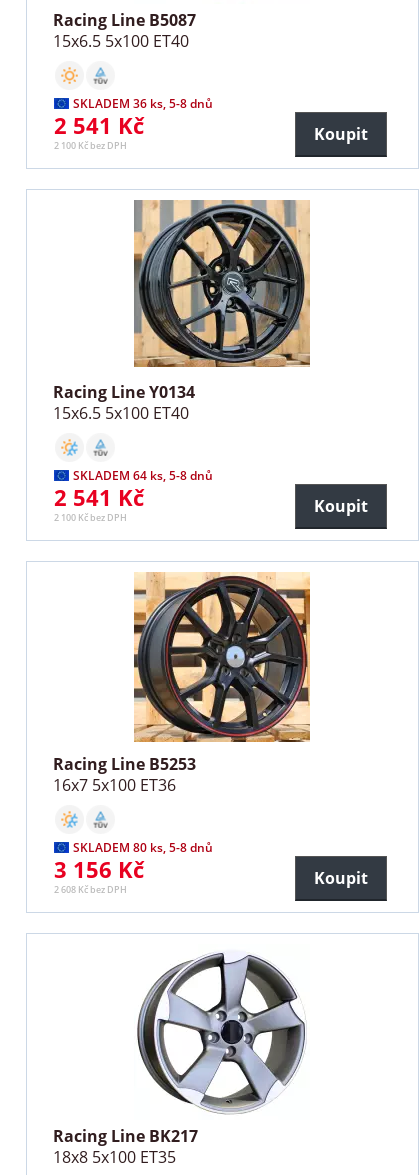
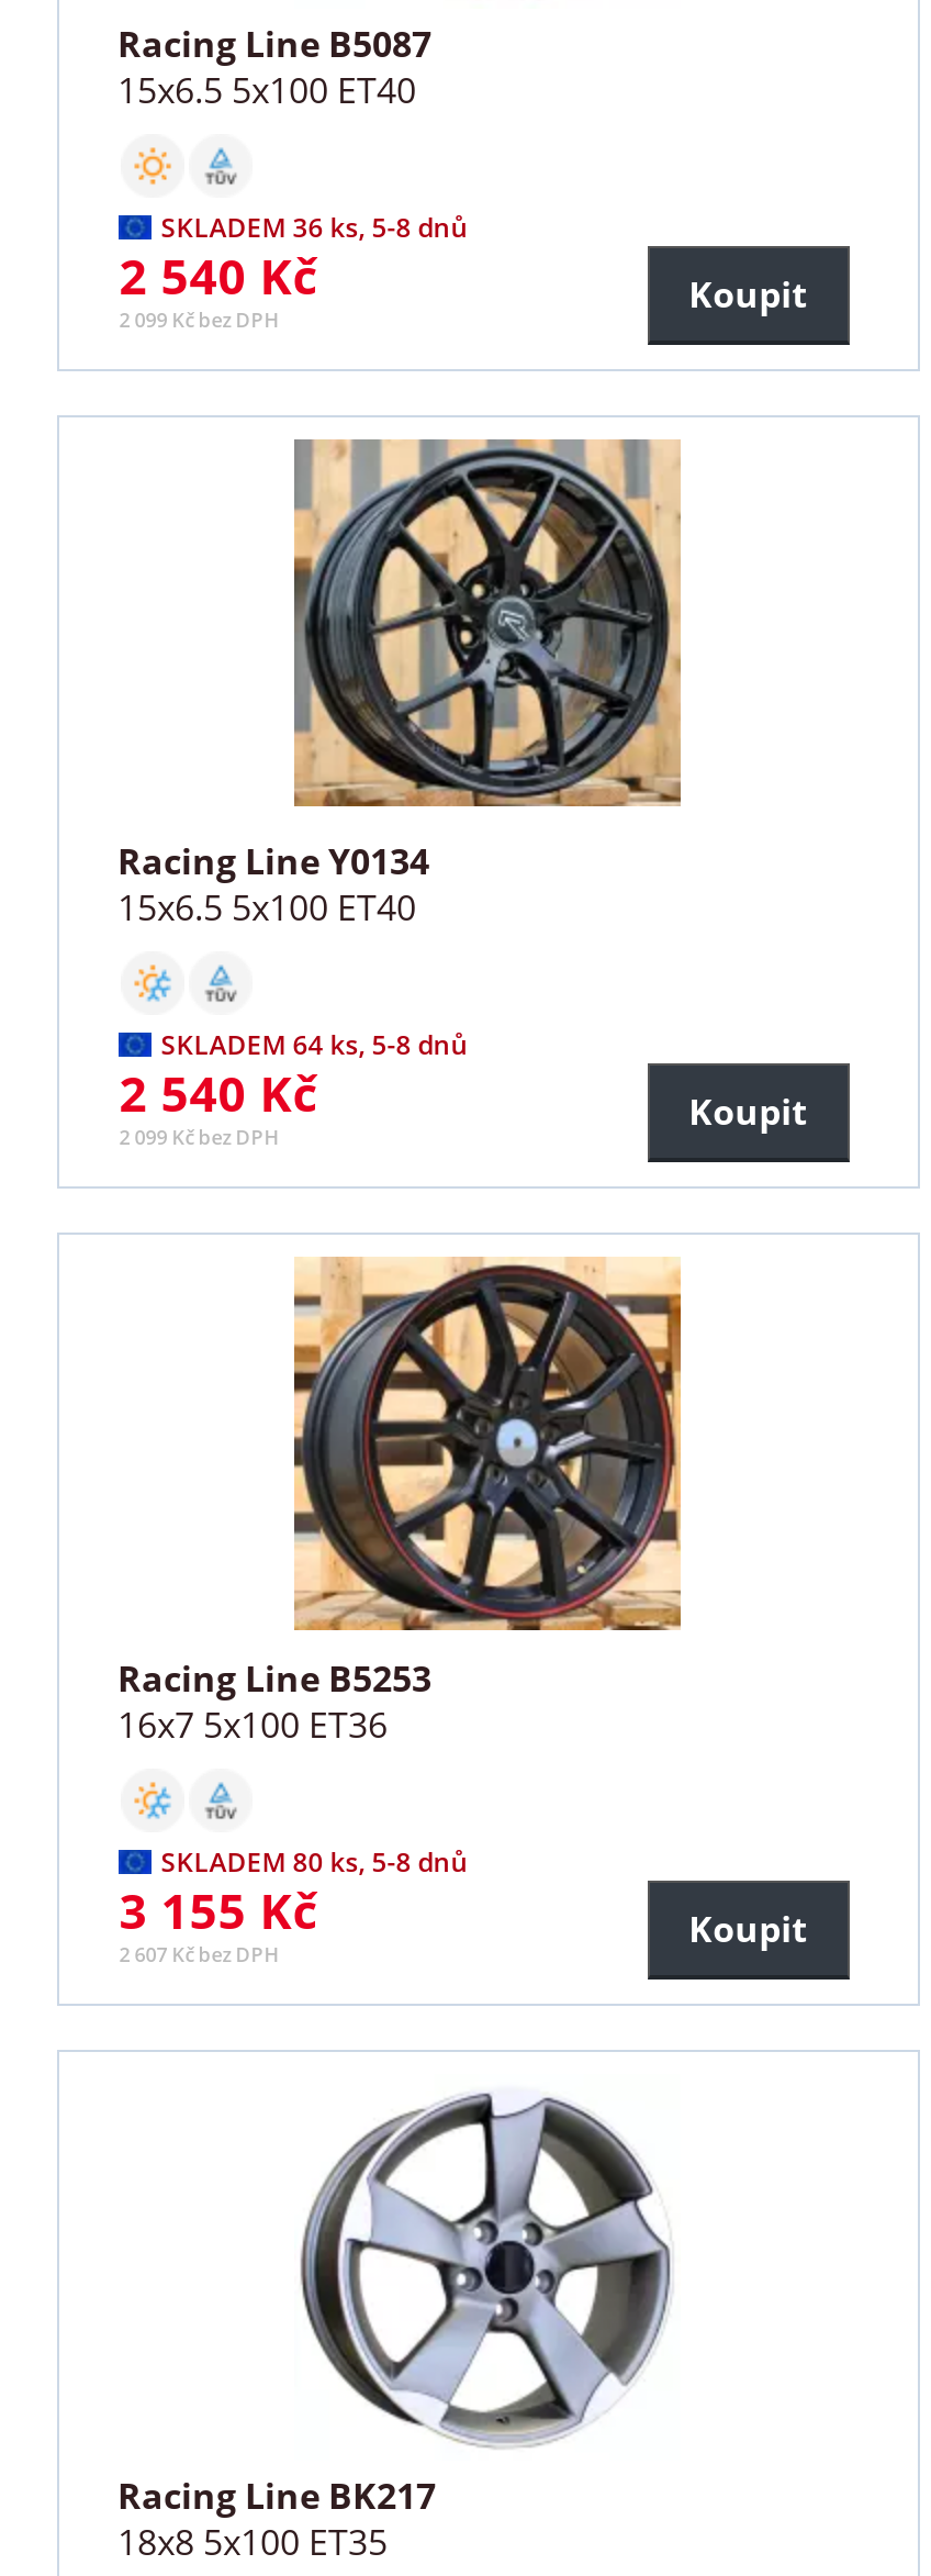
- 2 541 Kč
+ 2 540 Kč

- 2 100 Kč bez DPH
+ 2 099 Kč bez DPH

- 2 541 Kč
+ 2 540 Kč

- 2 100 Kč bez DPH
+ 2 099 Kč bez DPH

- 3 156 Kč
+ 3 155 Kč

- 2 608 Kč bez DPH
+ 2 607 Kč bez DPH
